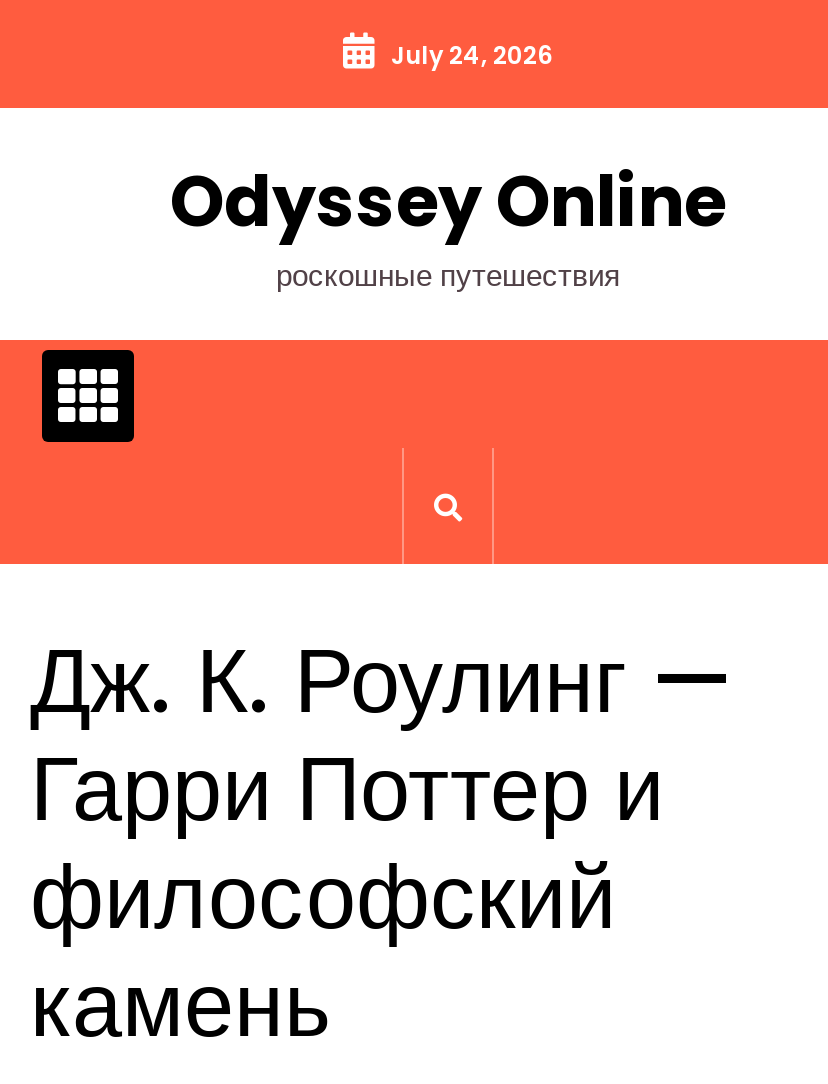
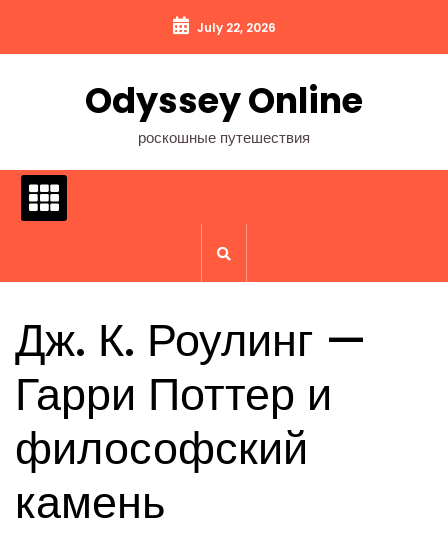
- July 24, 2026
+ July 22, 2026
